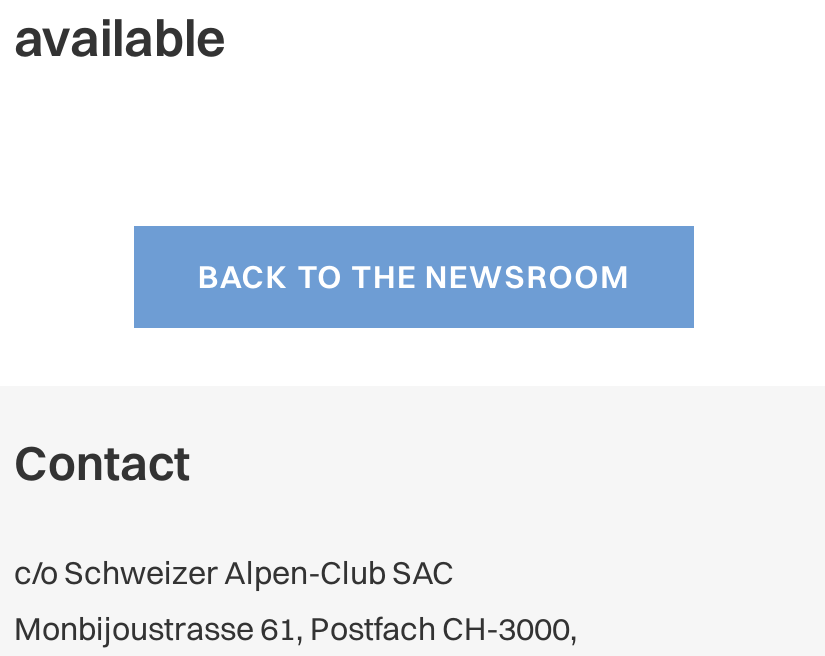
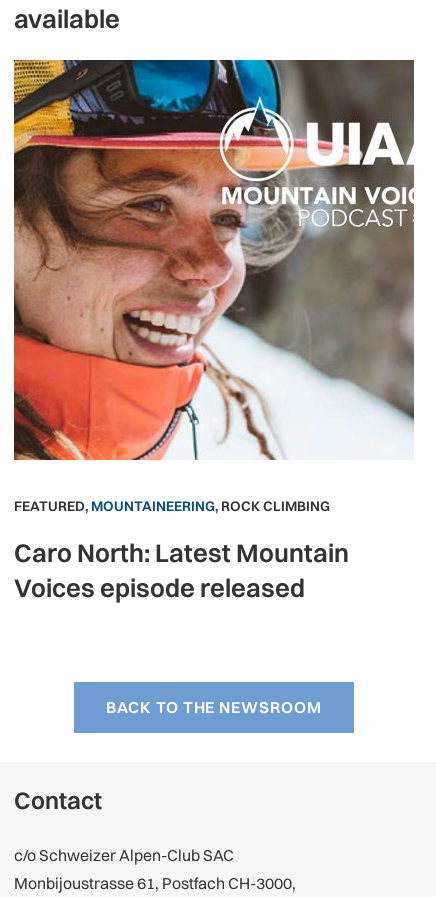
+ [image]
+ FEATURED, MOUNTAINEERING, ROCK CLIMBING
+ Caro North: Latest Mountain
+ Voices episode released
